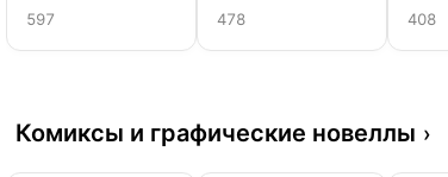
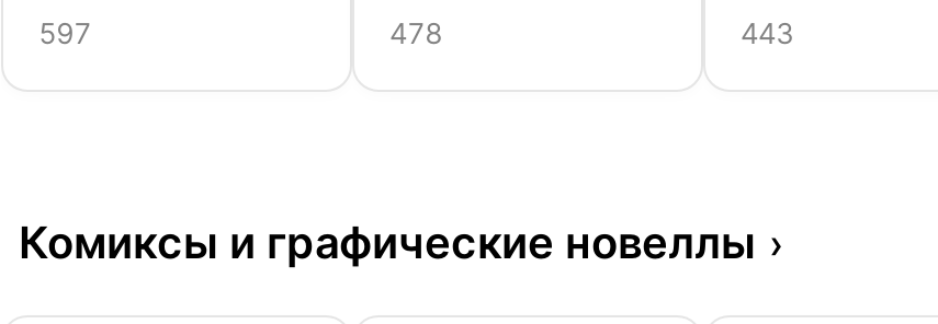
- 408
+ 443
